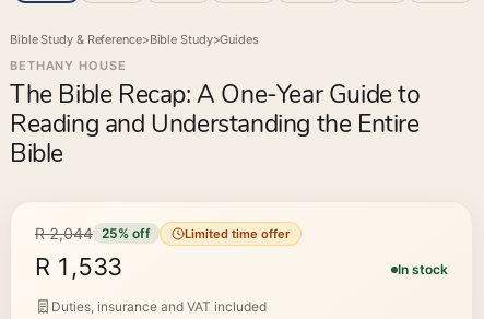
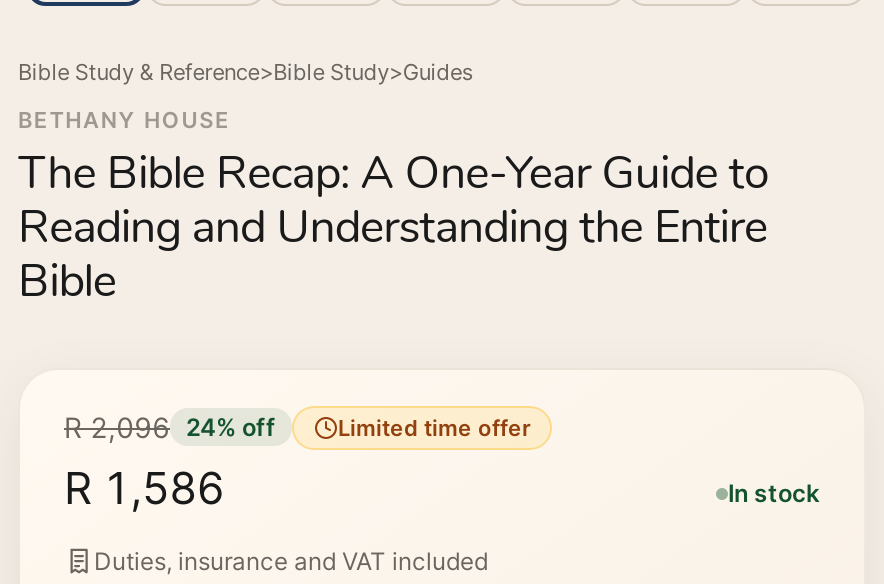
- R 2,044 25% off
+ R 2,096 24% off

- R 1,533
+ R 1,586
